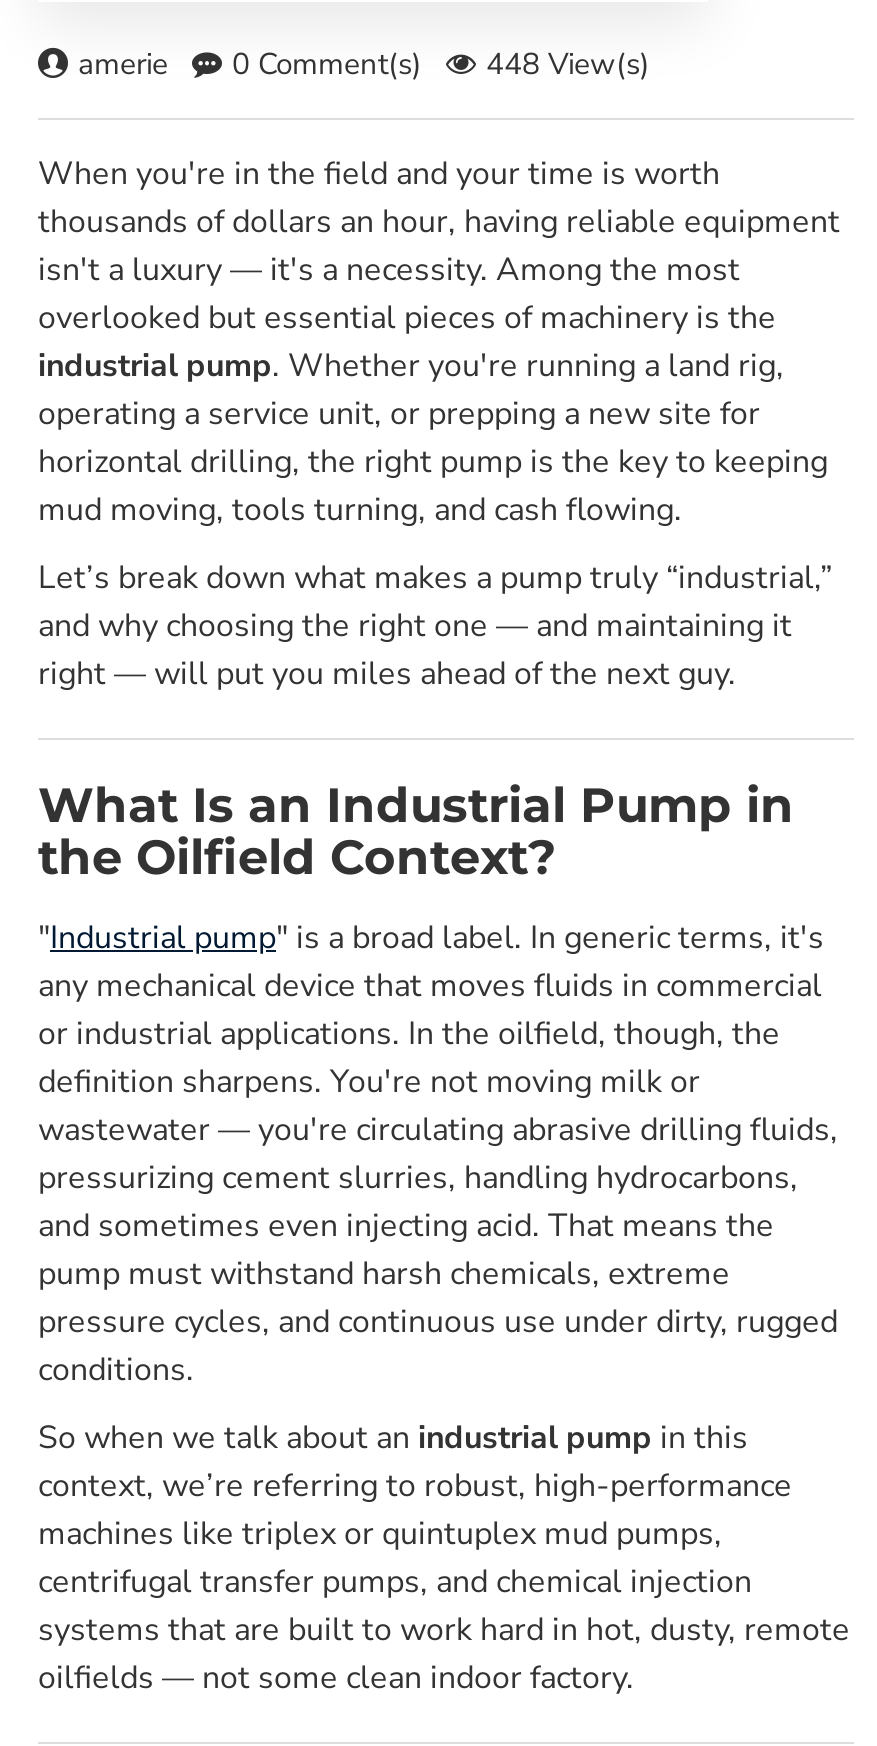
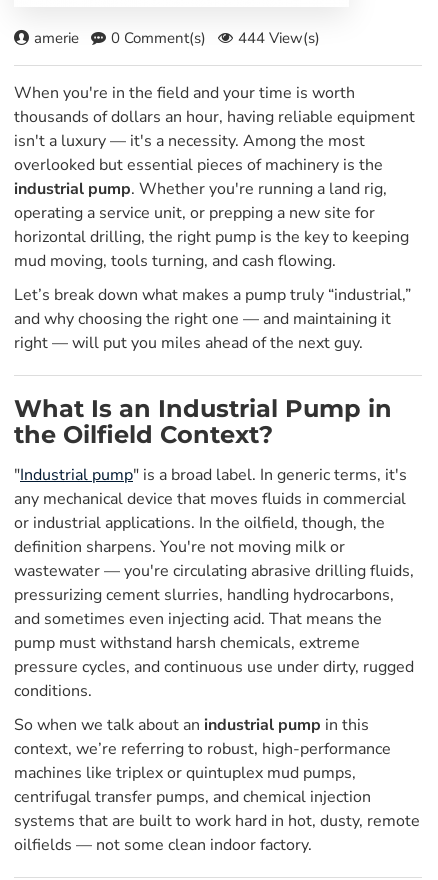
- amerie 0 Comment(s) 448 View(s)
+ amerie 0 Comment(s) 444 View(s)
